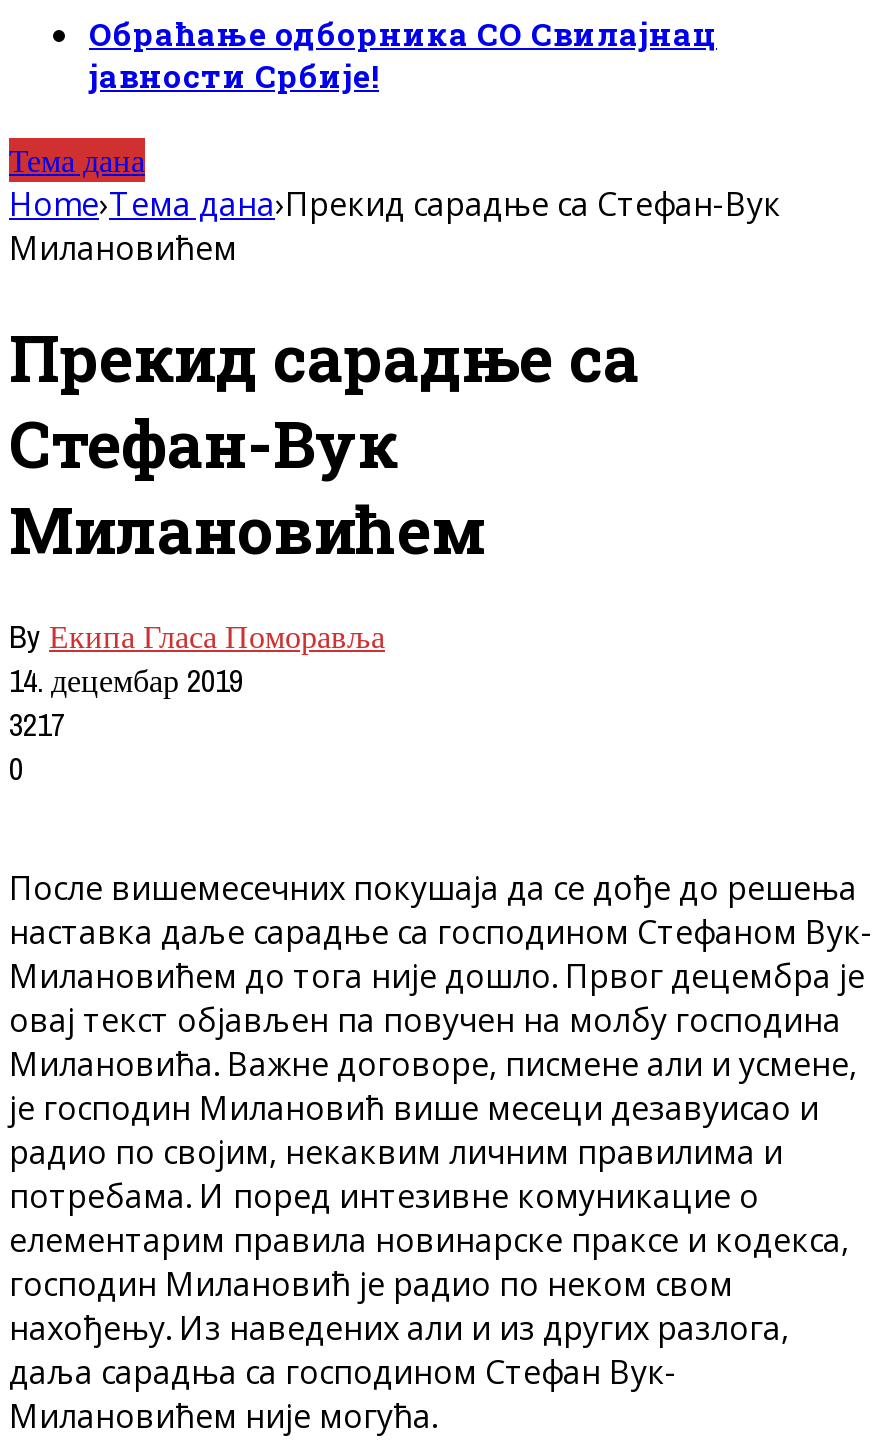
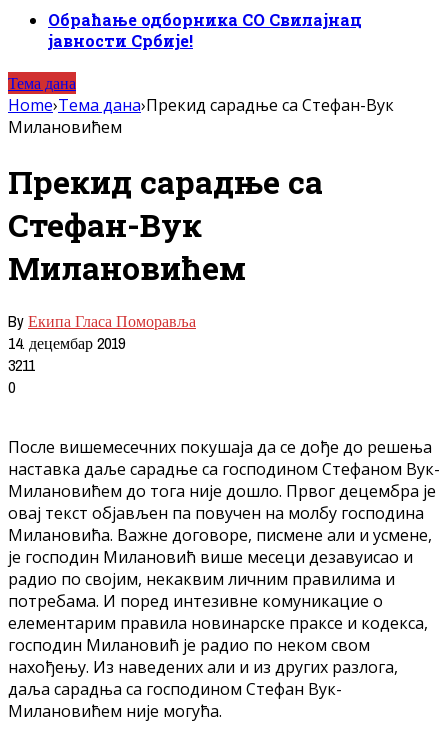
- 3217
+ 3211
